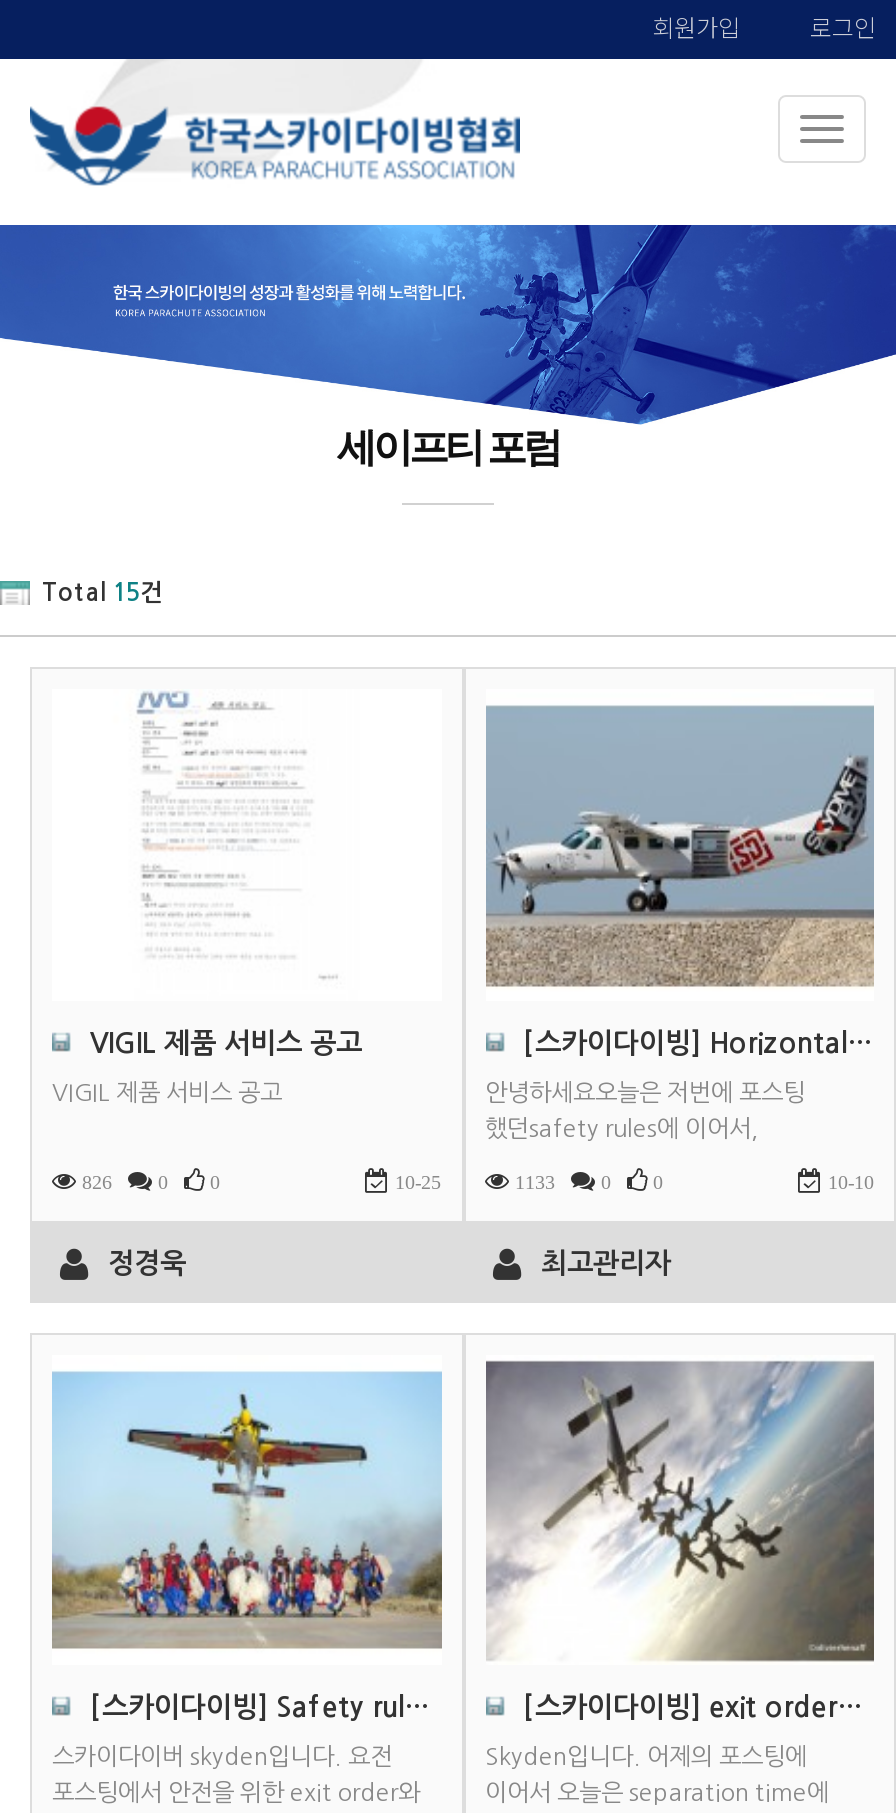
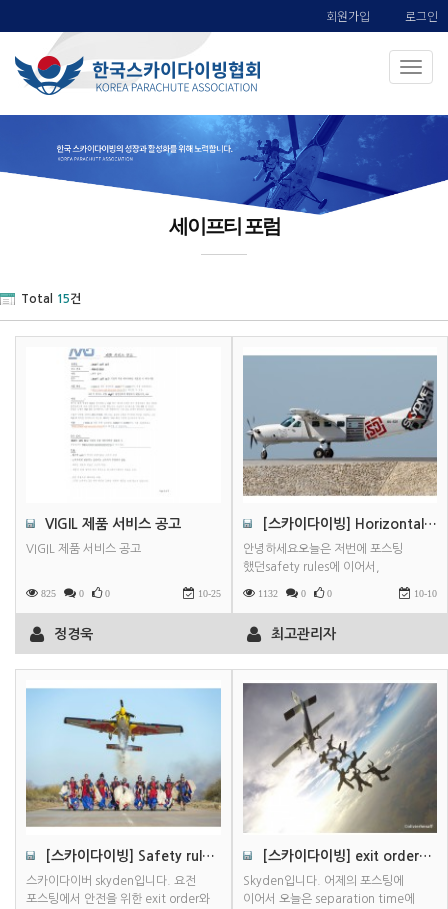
- 826 0 0
+ 825 0 0

- 1133 0 0
+ 1132 0 0
